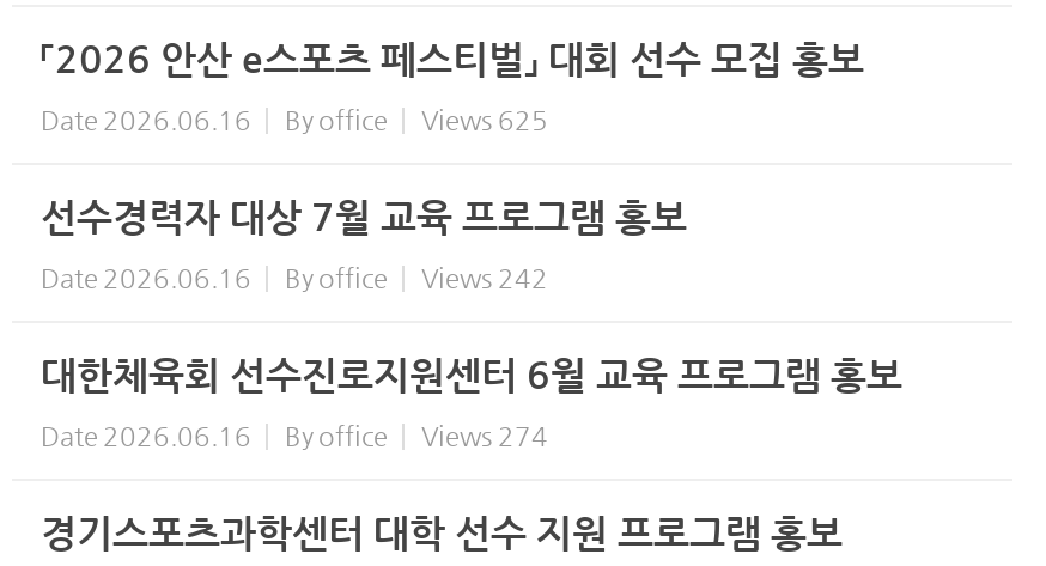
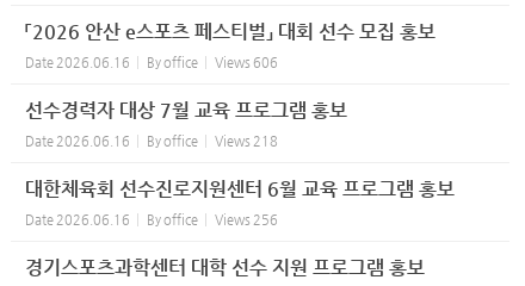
- Date 2026.06.16 By office Views 625
+ Date 2026.06.16 By office Views 606

- Date 2026.06.16 By office Views 242
+ Date 2026.06.16 By office Views 218

- Date 2026.06.16 By office Views 274
+ Date 2026.06.16 By office Views 256
